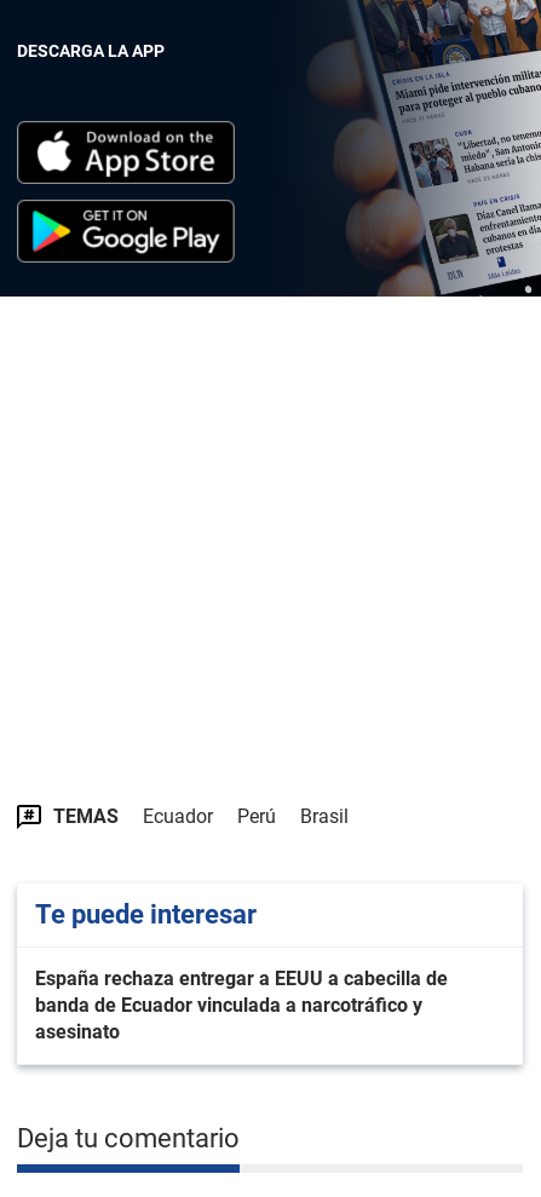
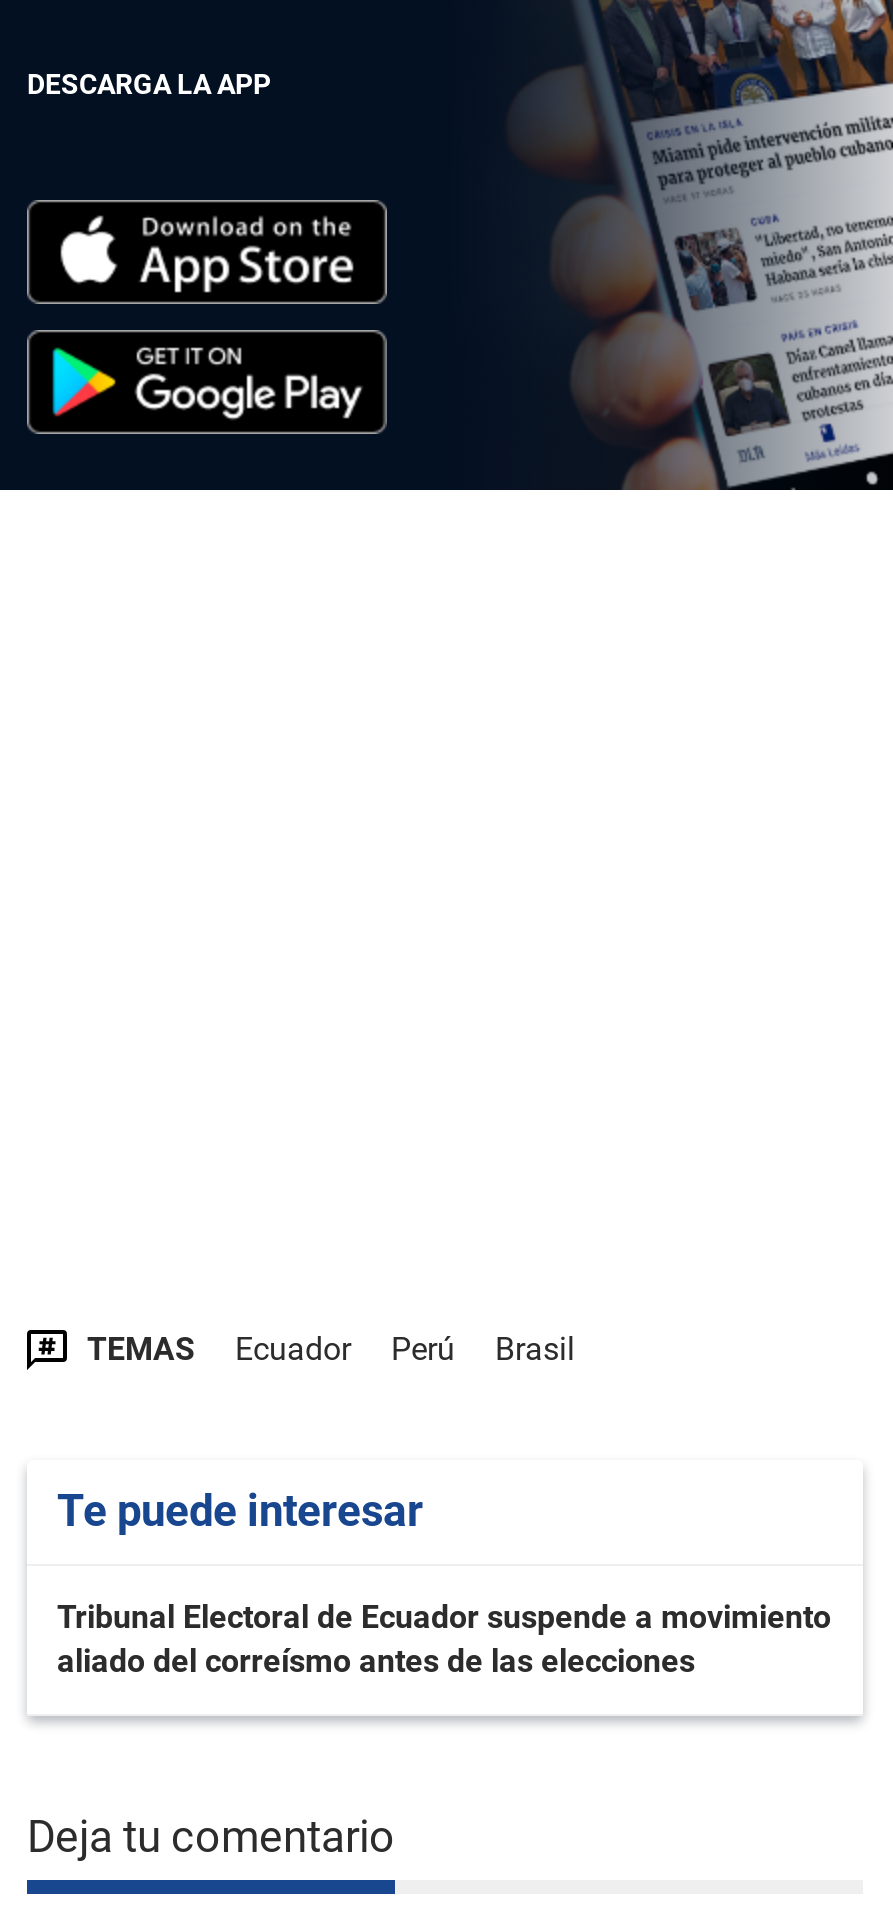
- España rechaza entregar a EEUU a cabecilla de
- banda de Ecuador vinculada a narcotráfico y
- asesinato
+ Tribunal Electoral de Ecuador suspende a movimiento
+ aliado del correísmo antes de las elecciones
